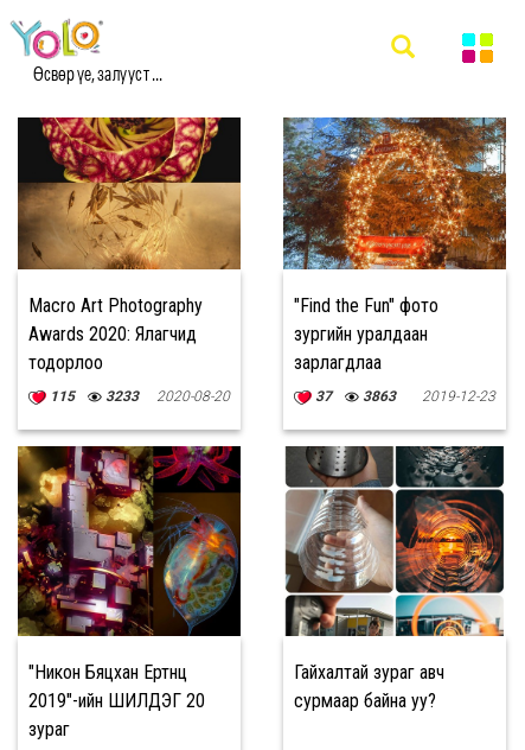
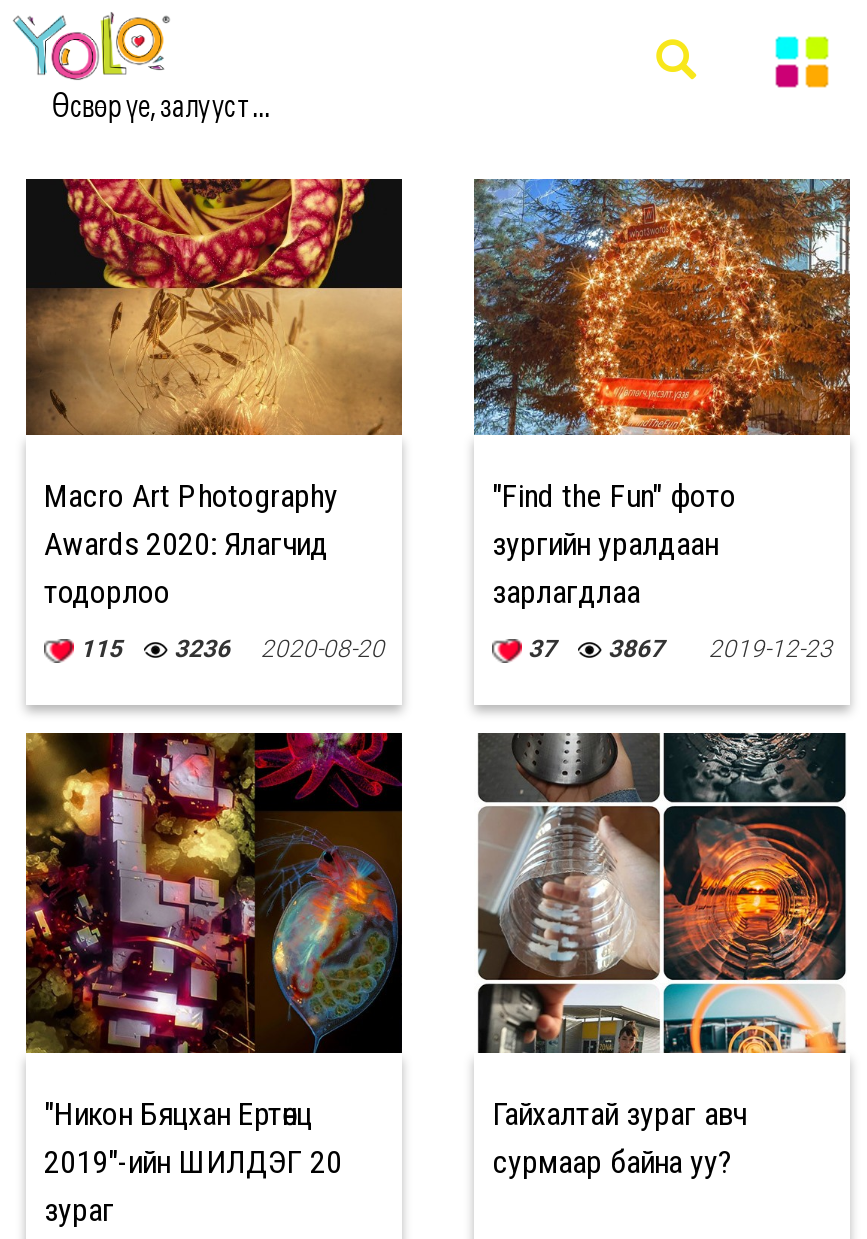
- 115 3233 2020-08-20
+ 115 3236 2020-08-20

- 37 3863 2019-12-23
+ 37 3867 2019-12-23
